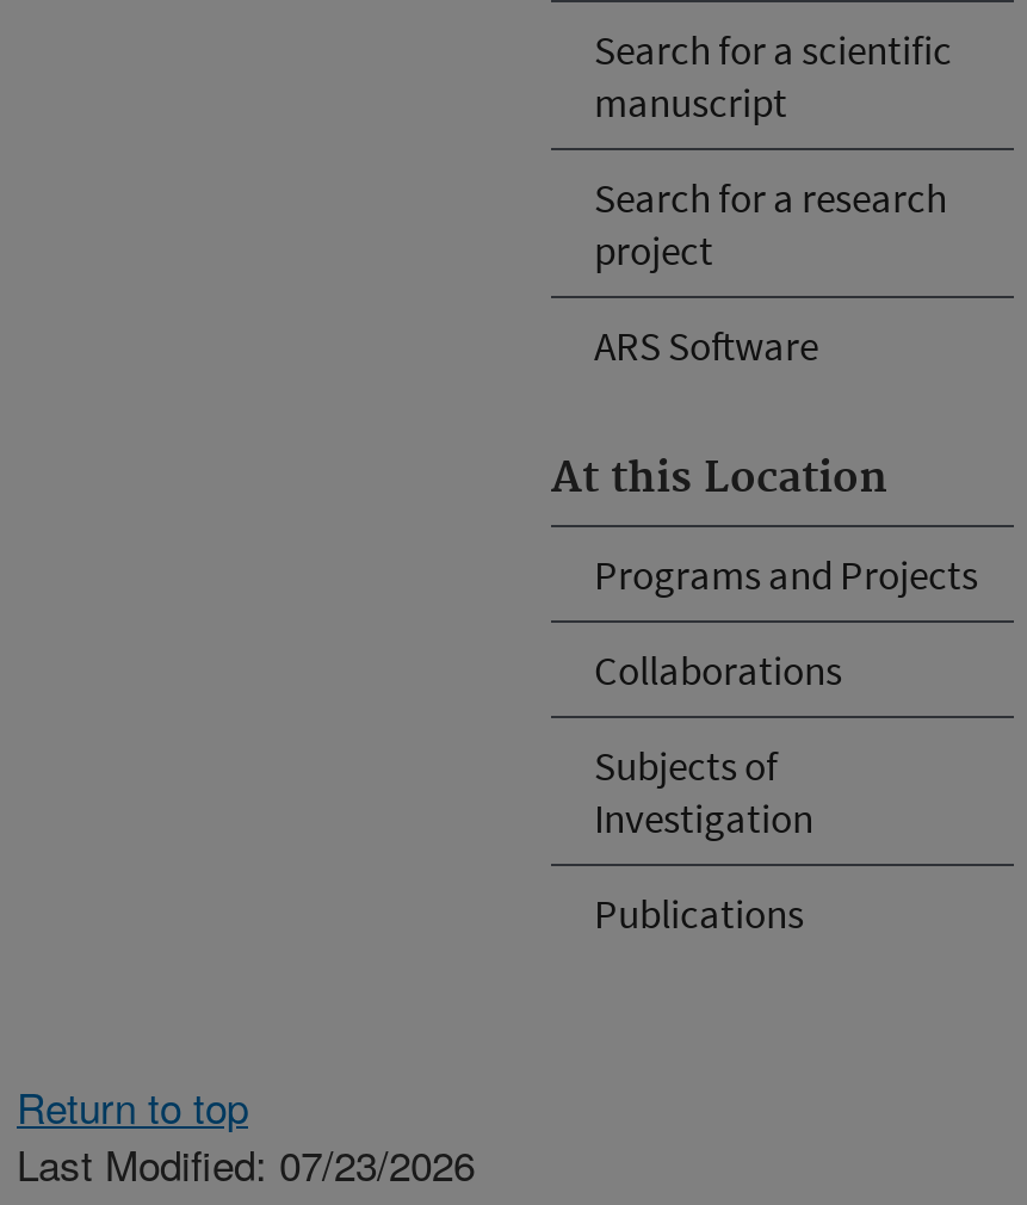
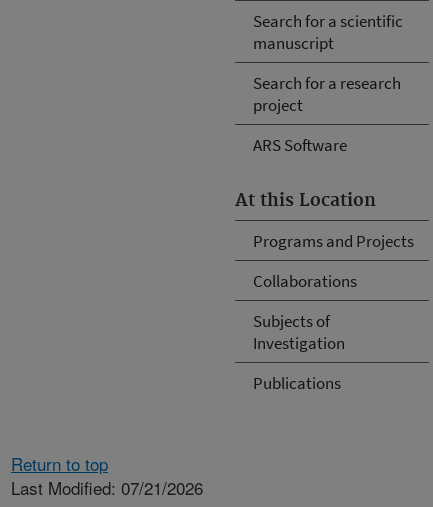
- Last Modified: 07/23/2026
+ Last Modified: 07/21/2026
